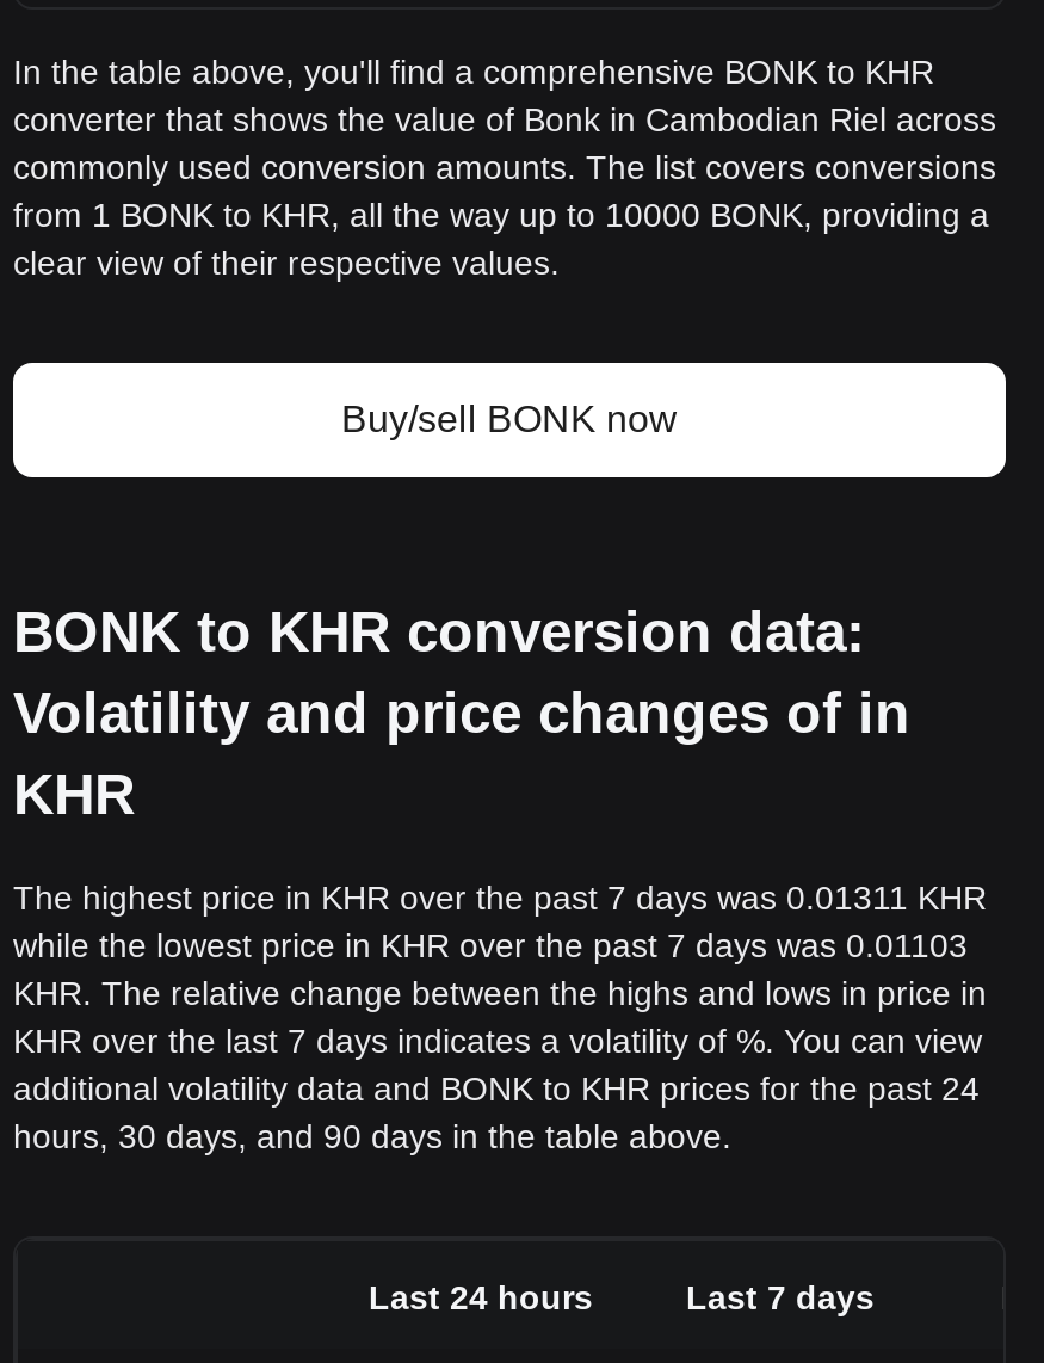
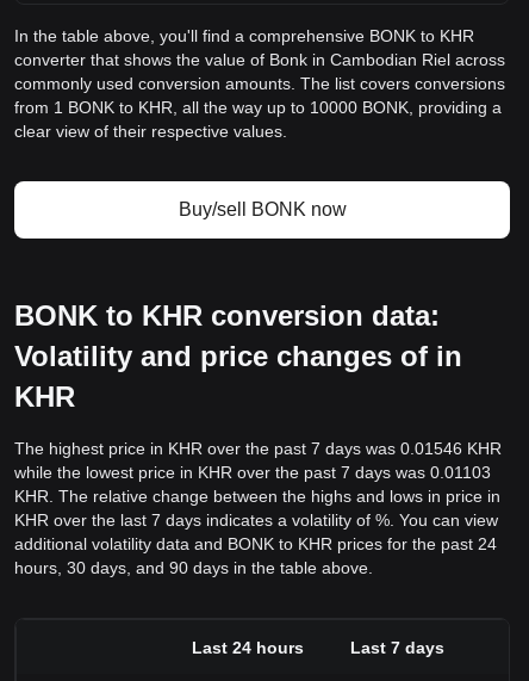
- The highest price in KHR over the past 7 days was 0.01311 KHR
+ The highest price in KHR over the past 7 days was 0.01546 KHR
